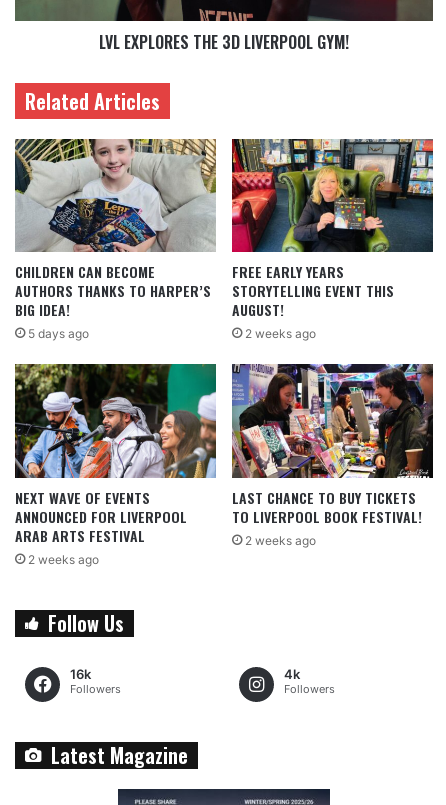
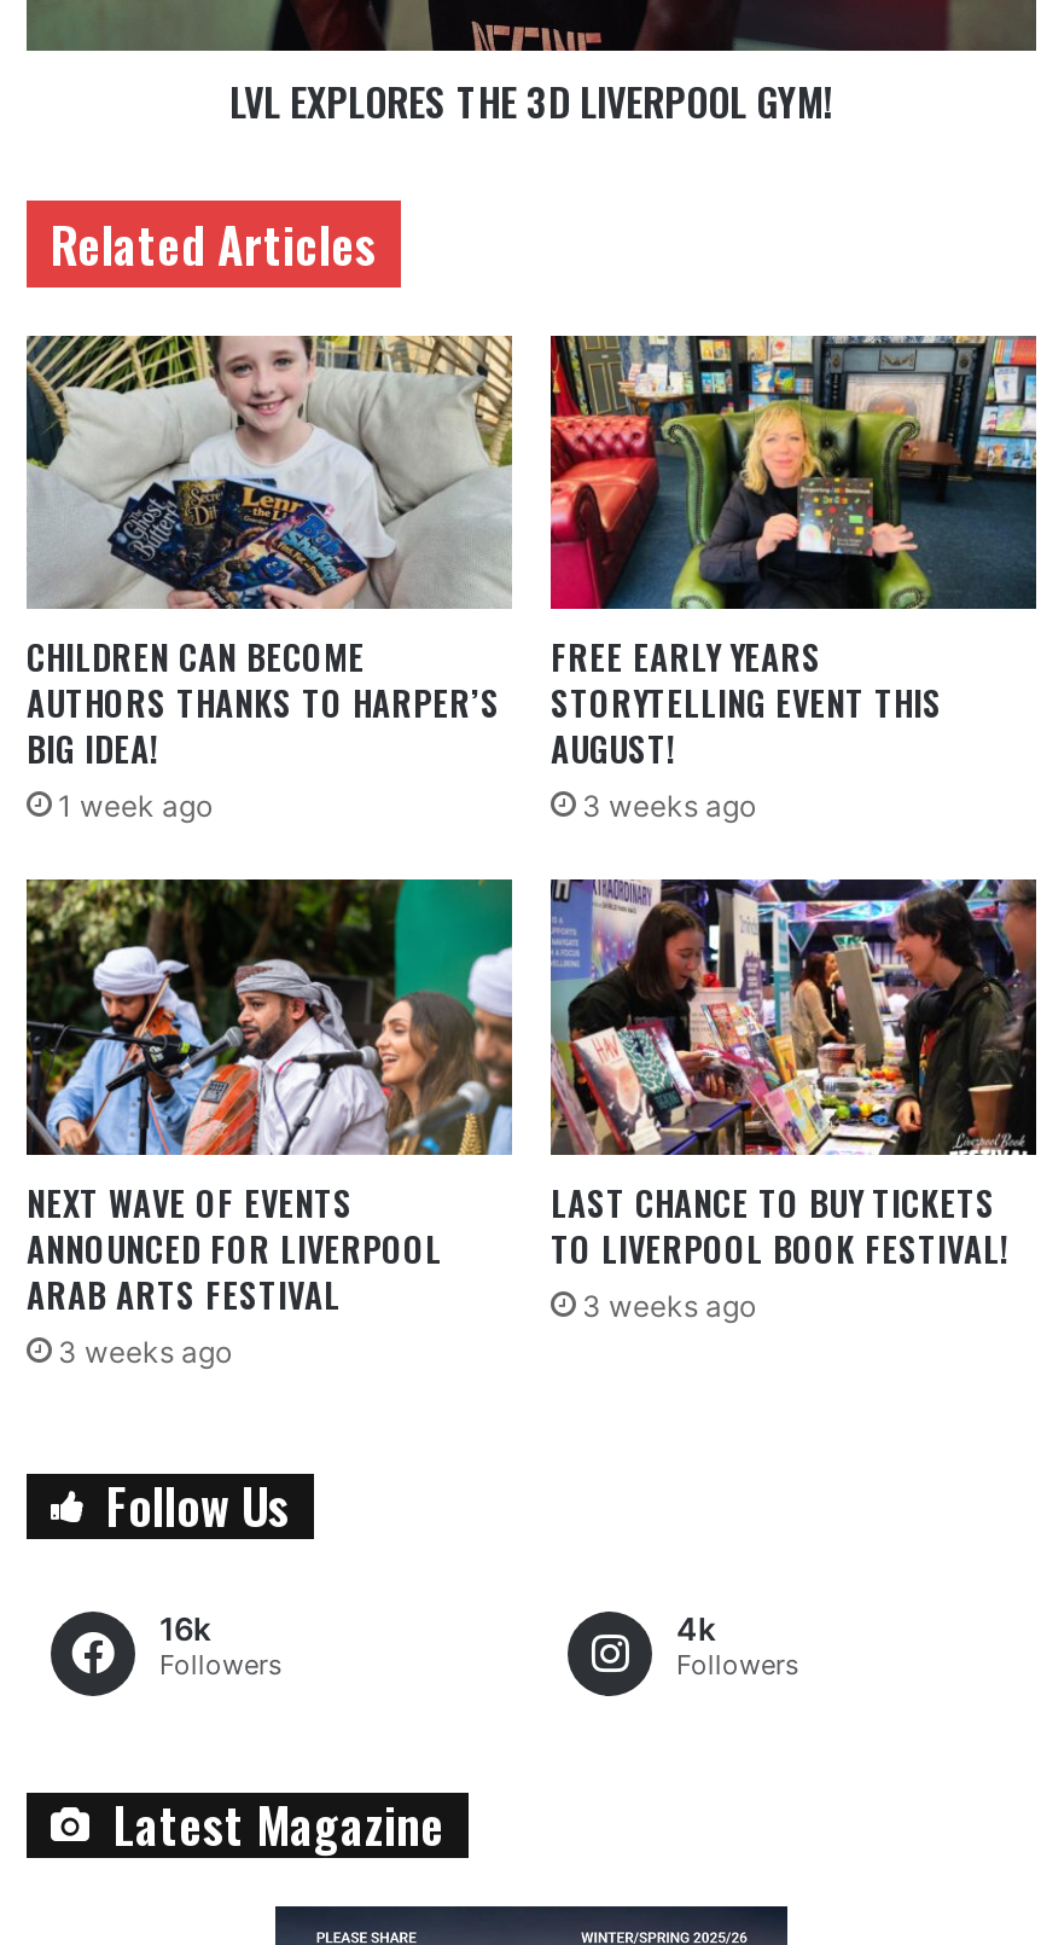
- 5 days ago
+ 1 week ago

- 2 weeks ago
+ 3 weeks ago

- 2 weeks ago
+ 3 weeks ago

- 2 weeks ago
+ 3 weeks ago
